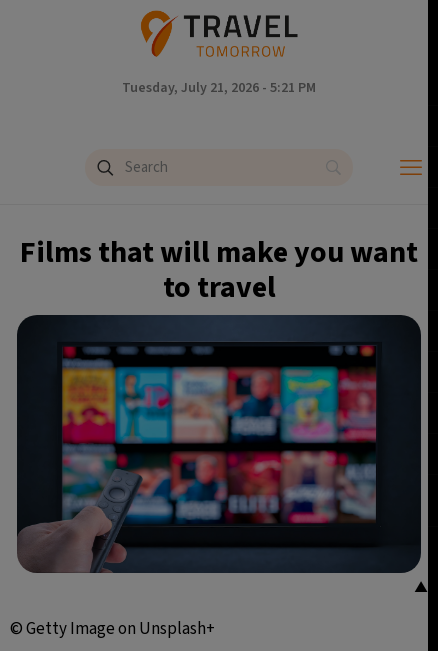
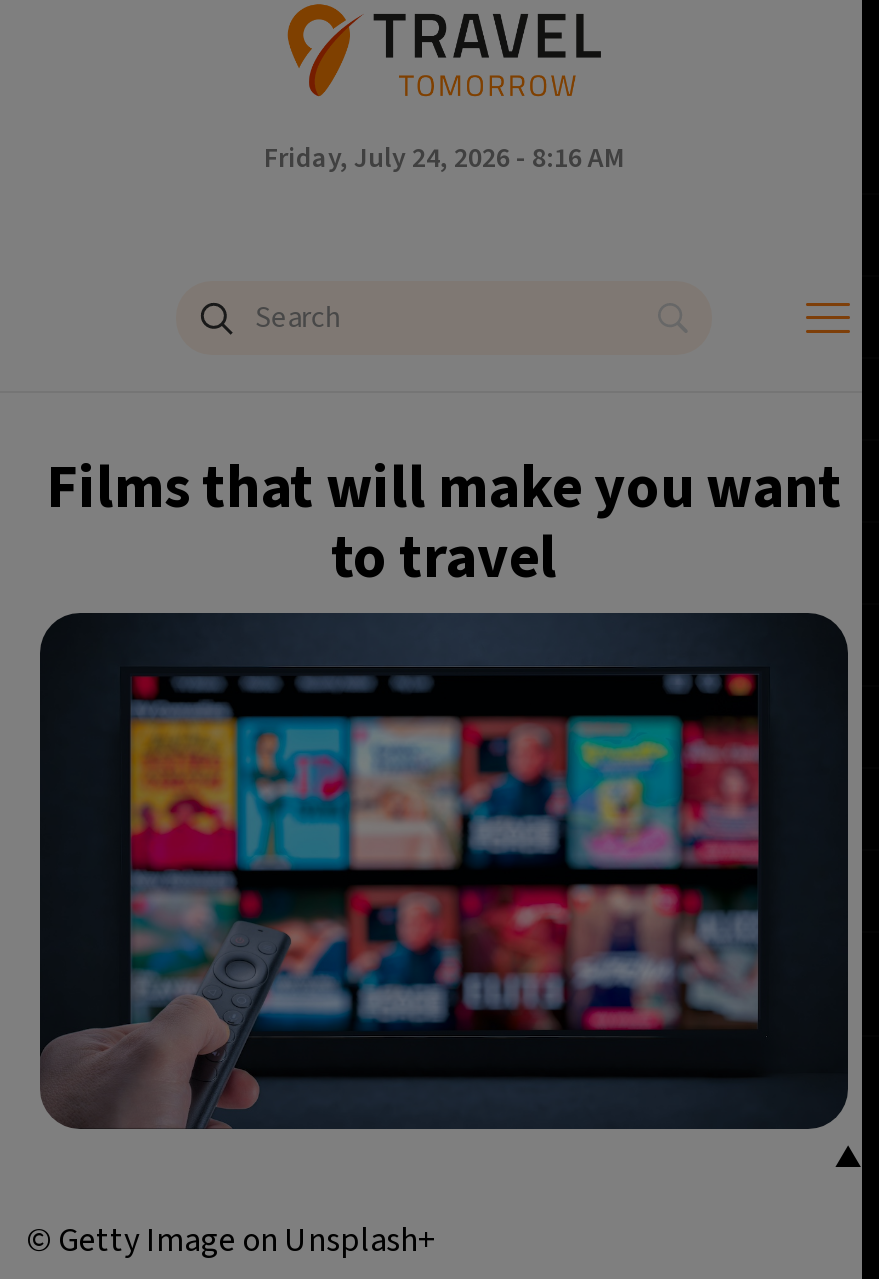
- Tuesday, July 21, 2026 - 5:21 PM
+ Friday, July 24, 2026 - 8:16 AM
